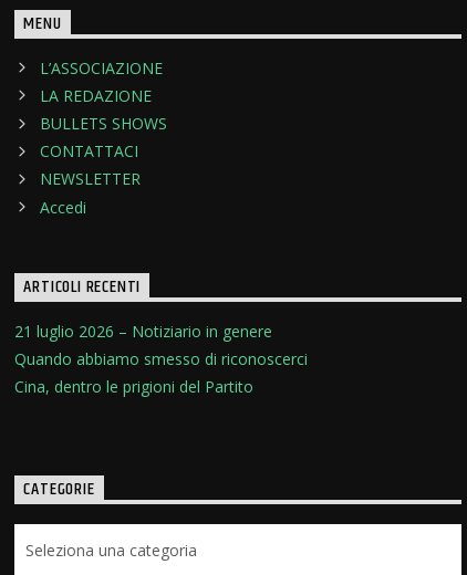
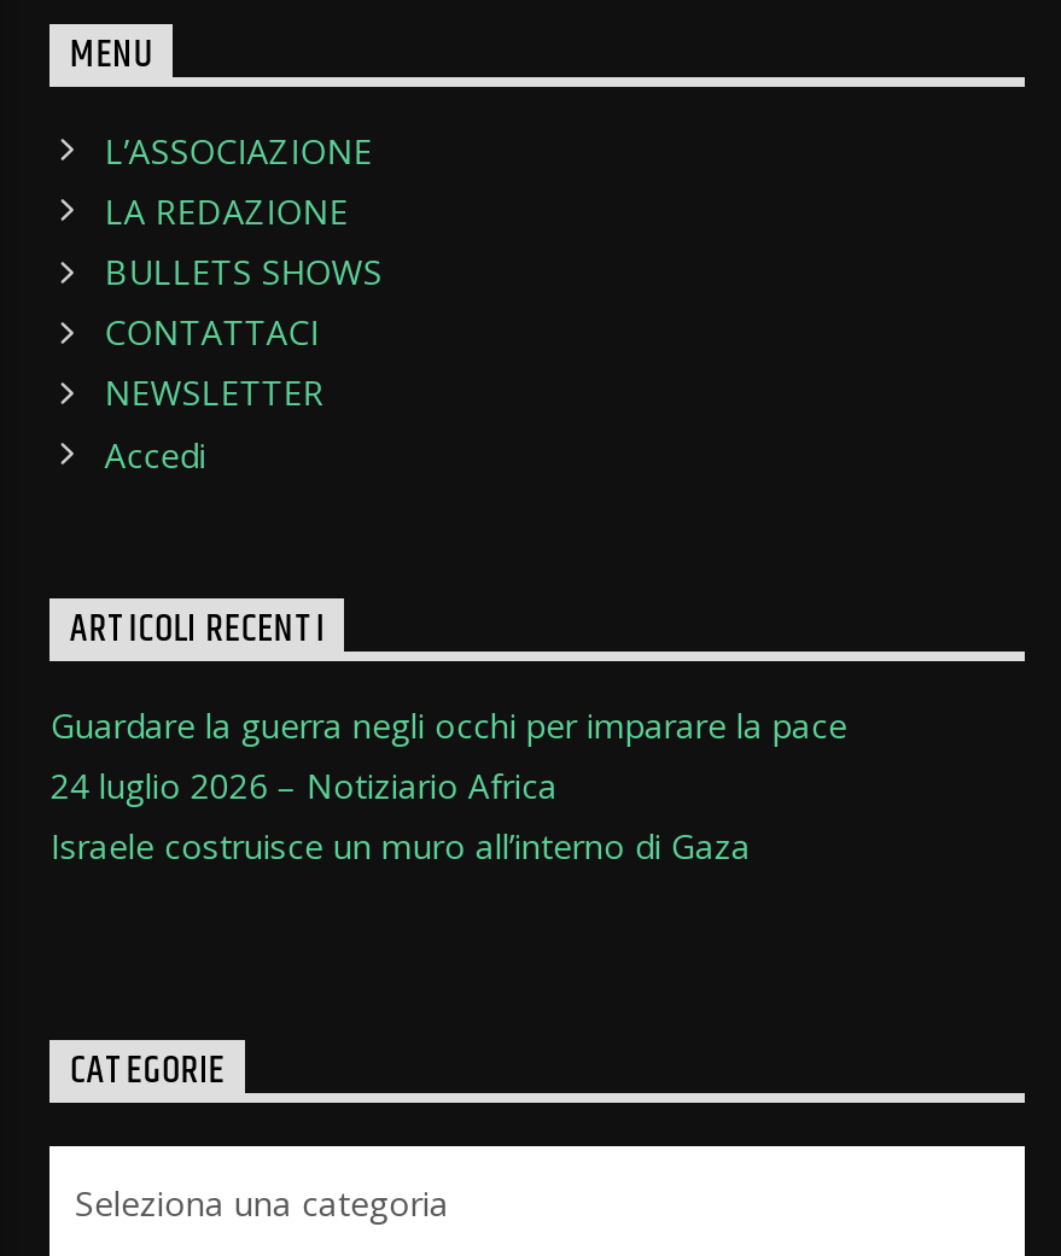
- 21 luglio 2026 – Notiziario in genere
- Quando abbiamo smesso di riconoscerci
- Cina, dentro le prigioni del Partito
+ Guardare la guerra negli occhi per imparare la pace
+ 24 luglio 2026 – Notiziario Africa
+ Israele costruisce un muro all’interno di Gaza
